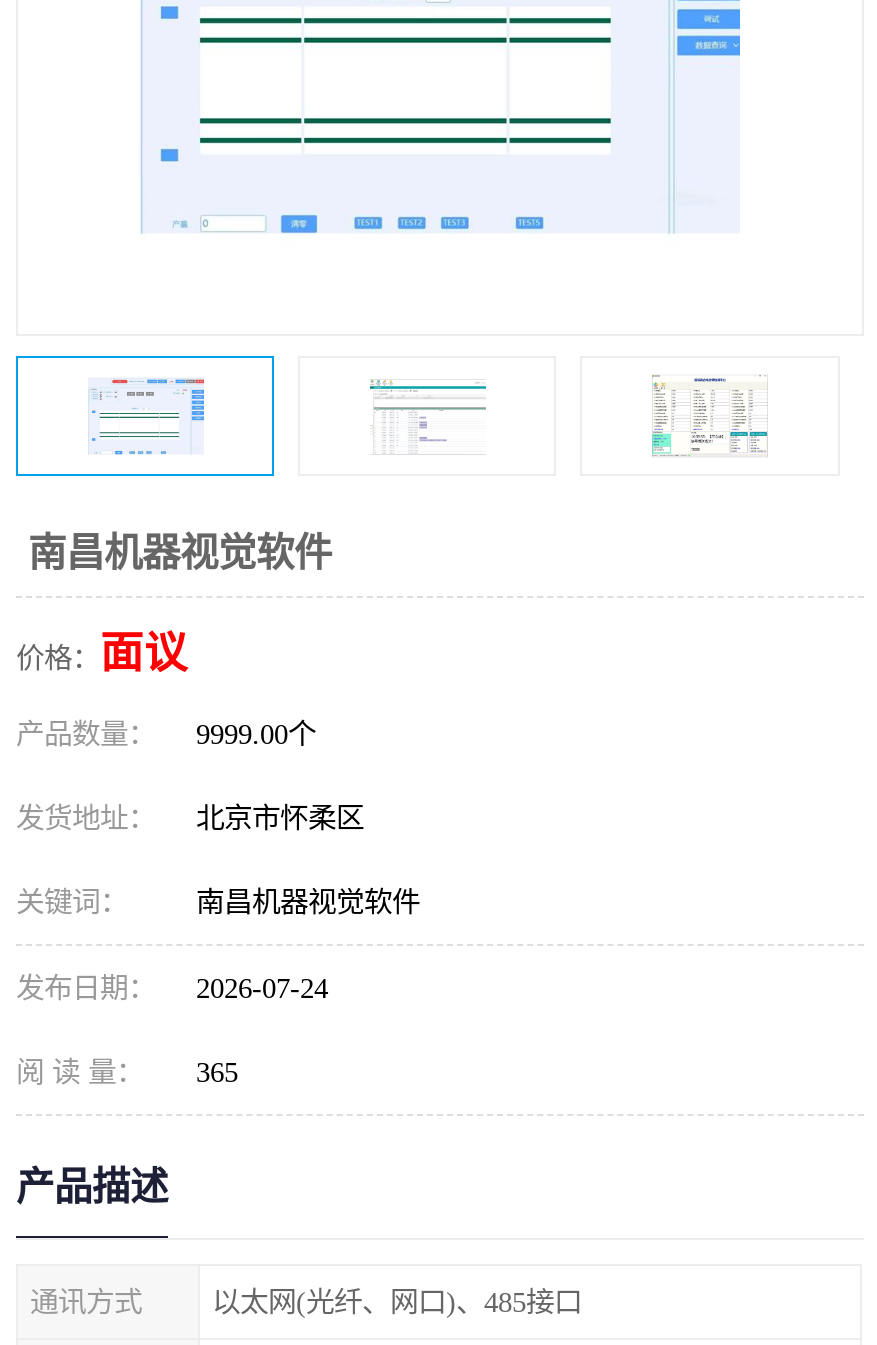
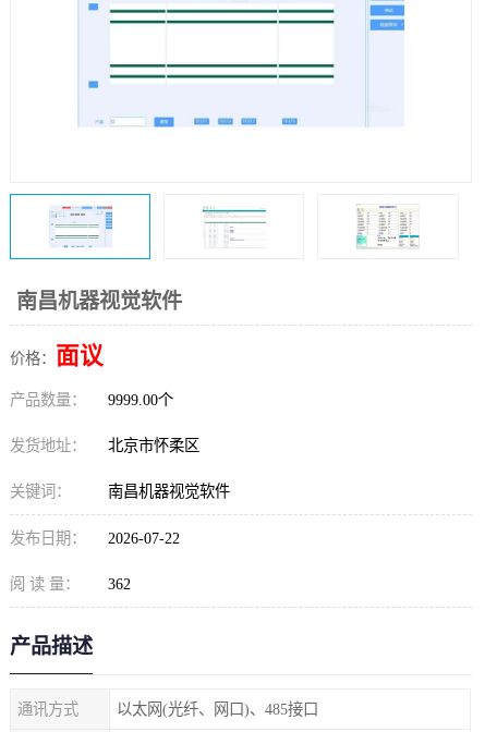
- 发布日期： 2026-07-24
+ 发布日期： 2026-07-22

- 阅 读 量： 365
+ 阅 读 量： 362
